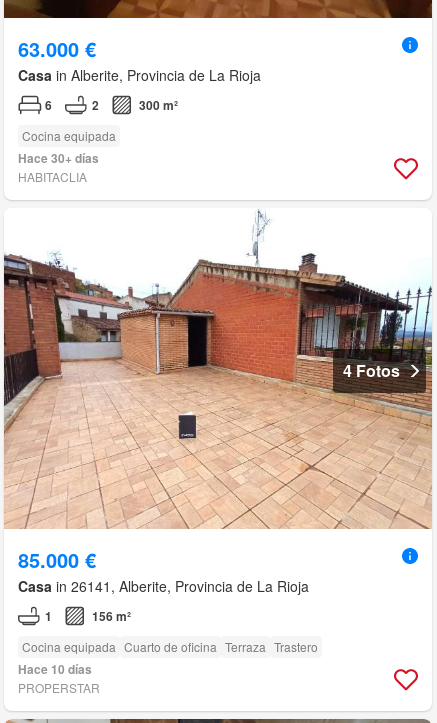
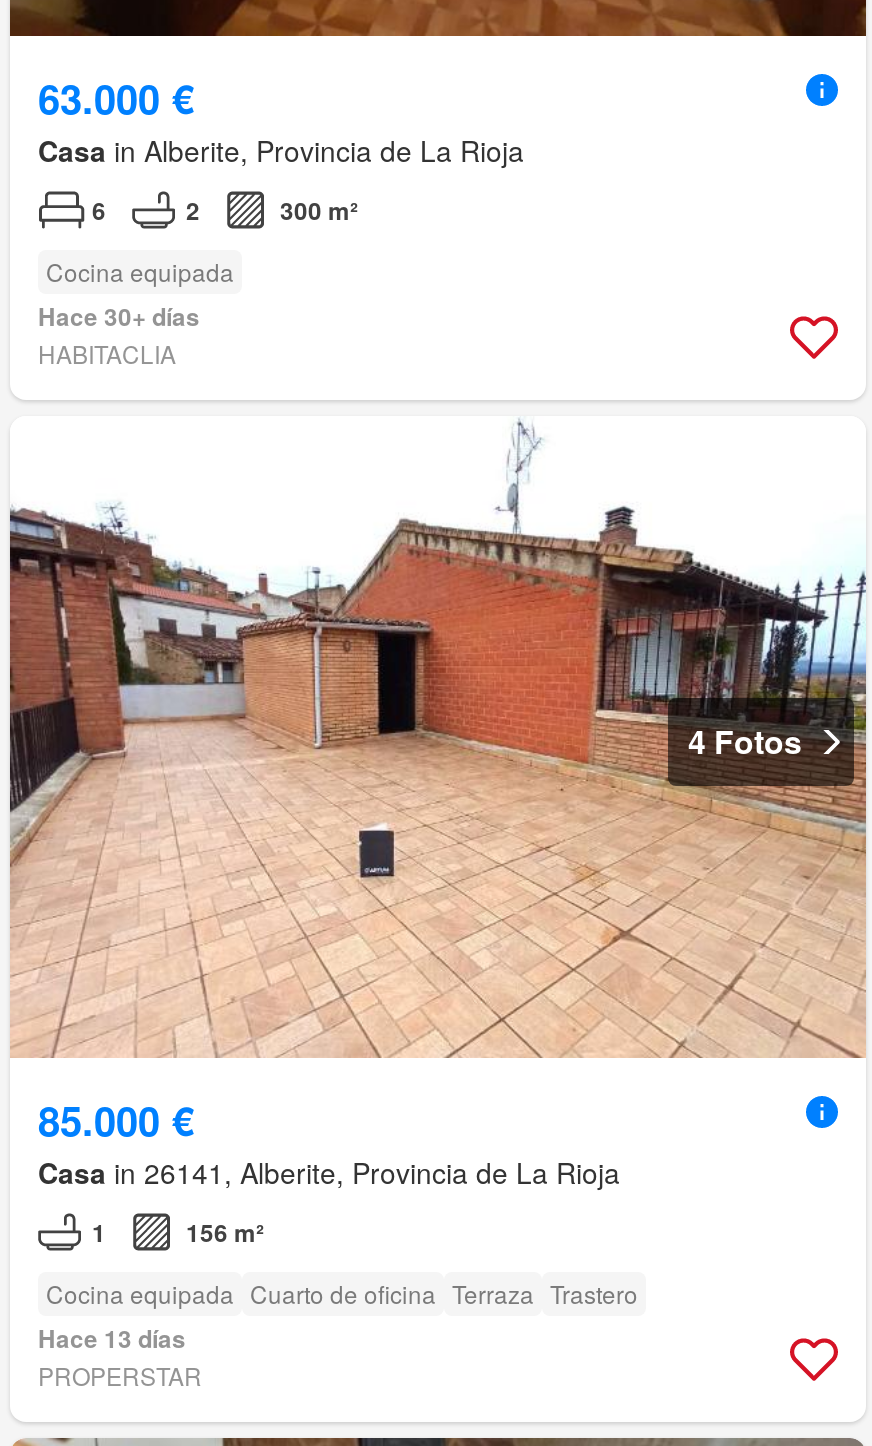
- Hace 10 días
+ Hace 13 días
